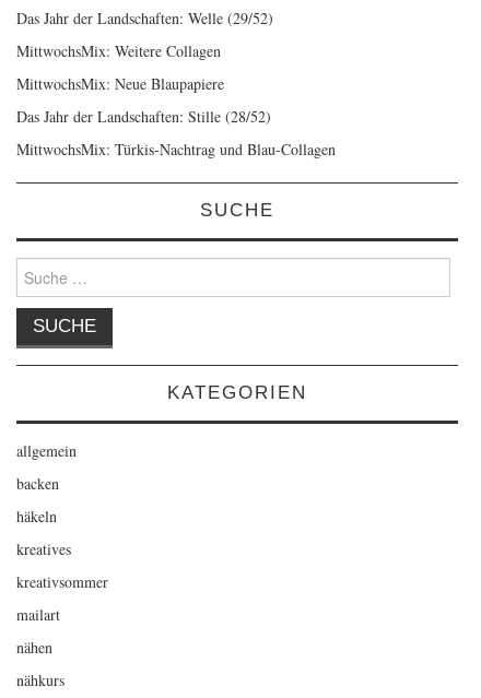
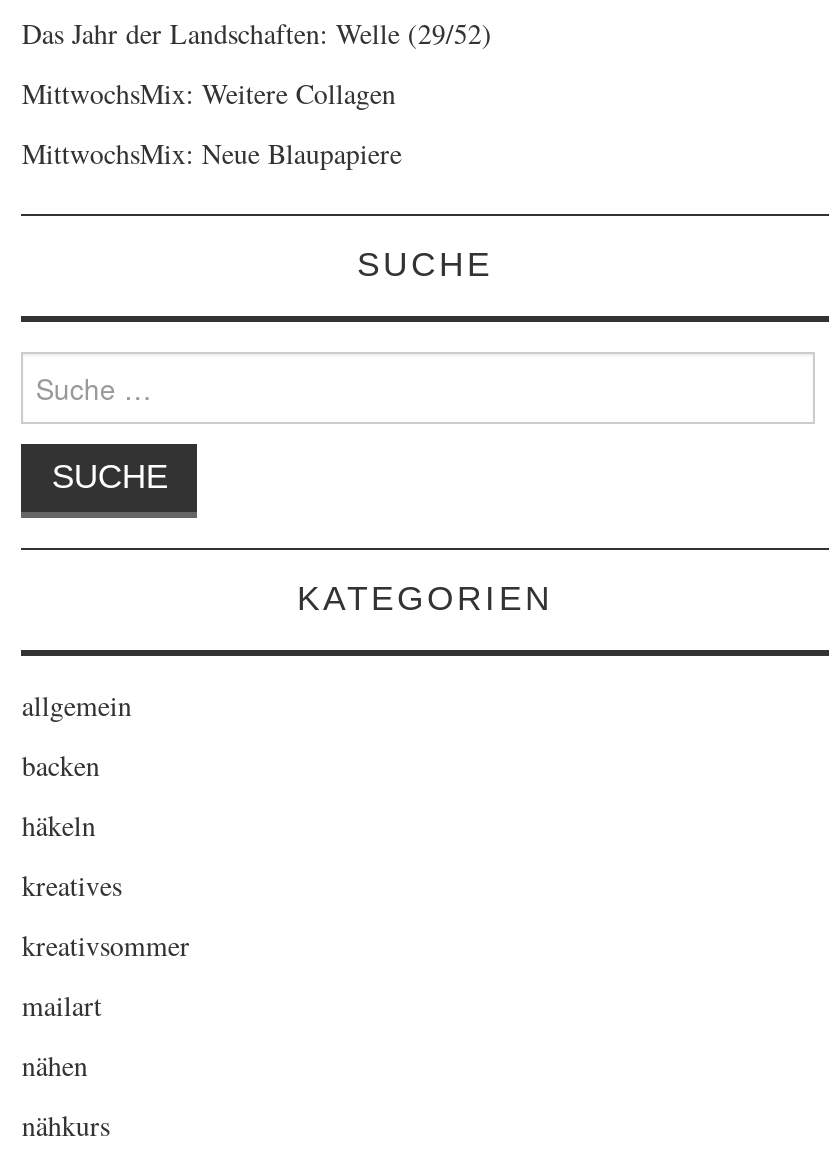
- Das Jahr der Landschaften: Stille (28/52)
- MittwochsMix: Türkis-Nachtrag und Blau-Collagen
